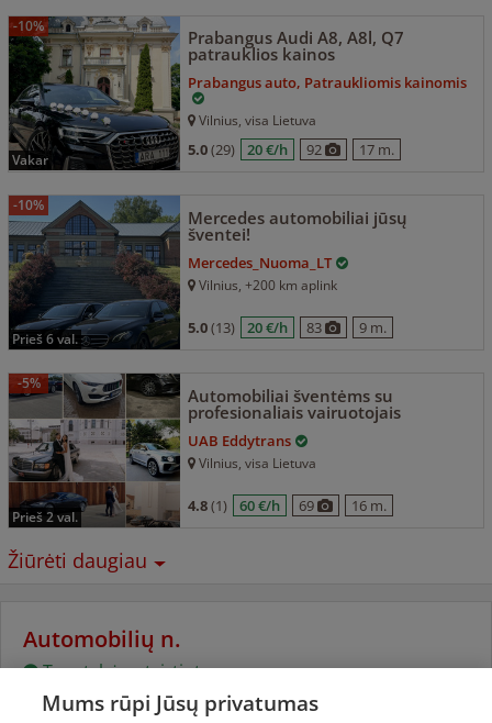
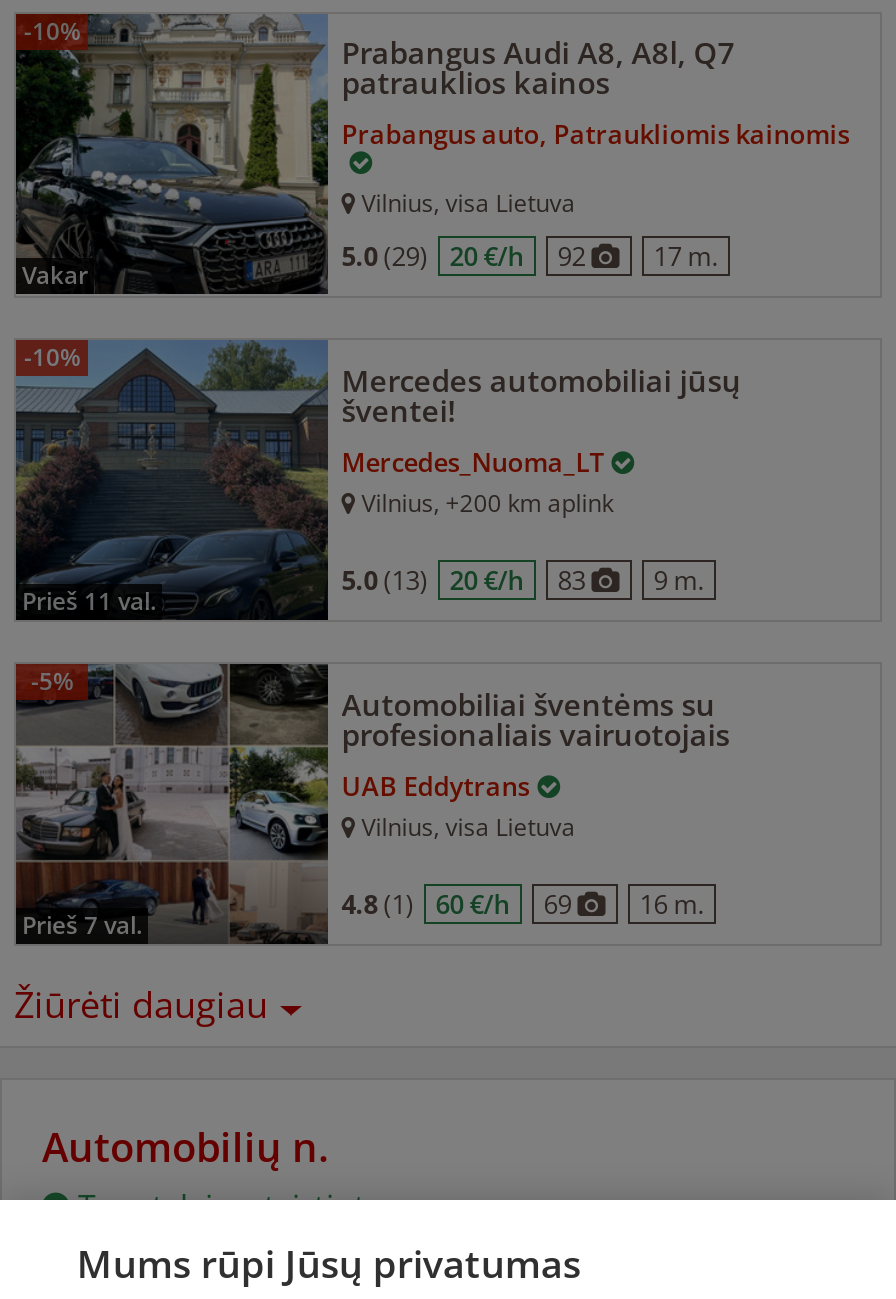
- prieš 6 val.
+ prieš 11 val.

- prieš 2 val.
+ prieš 7 val.
